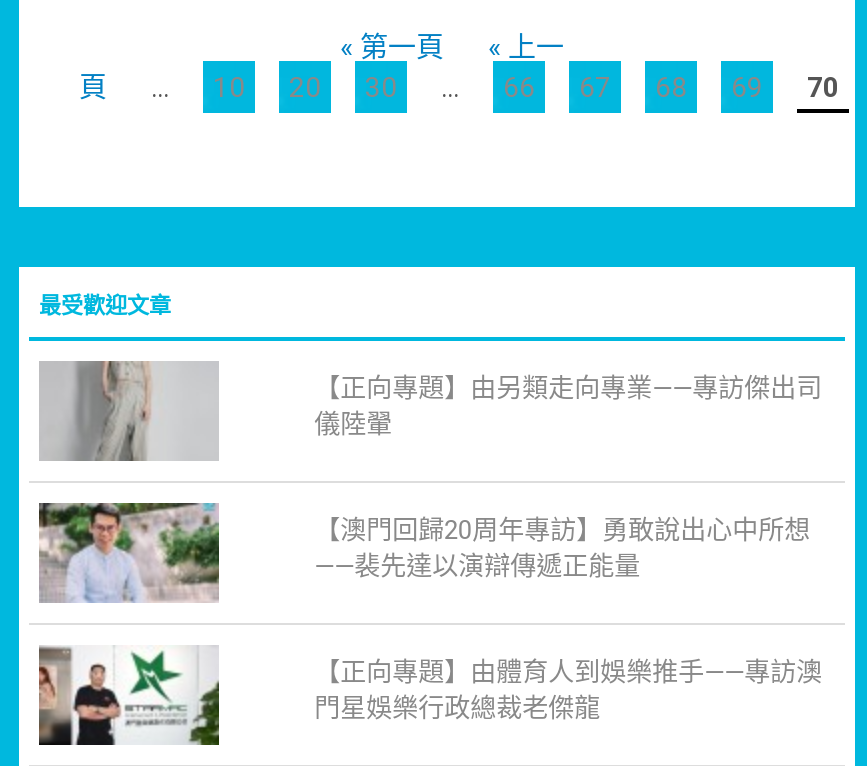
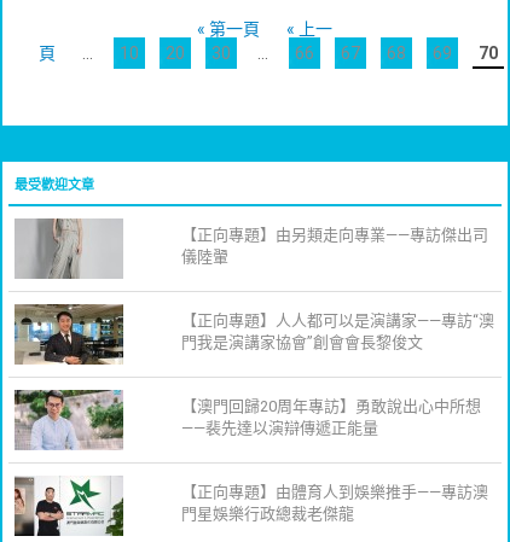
+ [image]

+ 【正向專題】人人都可以是演講家——專訪“澳
+ 門我是演講家協會”創會會長黎俊文
